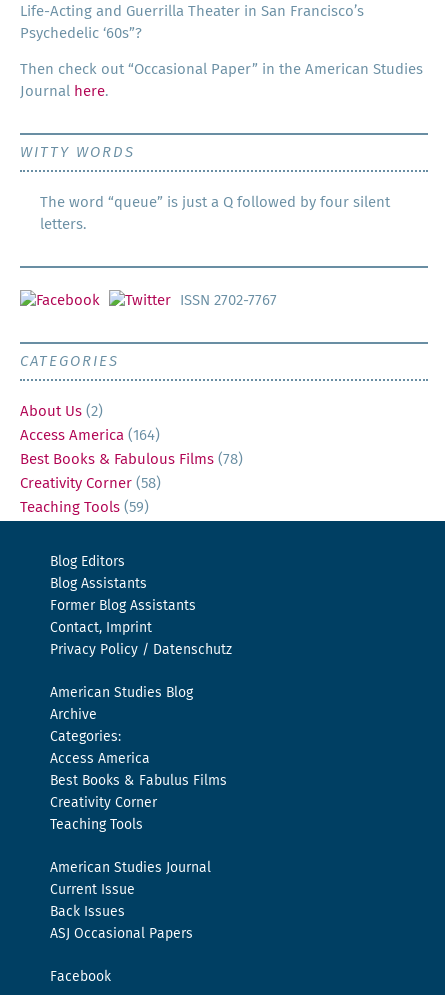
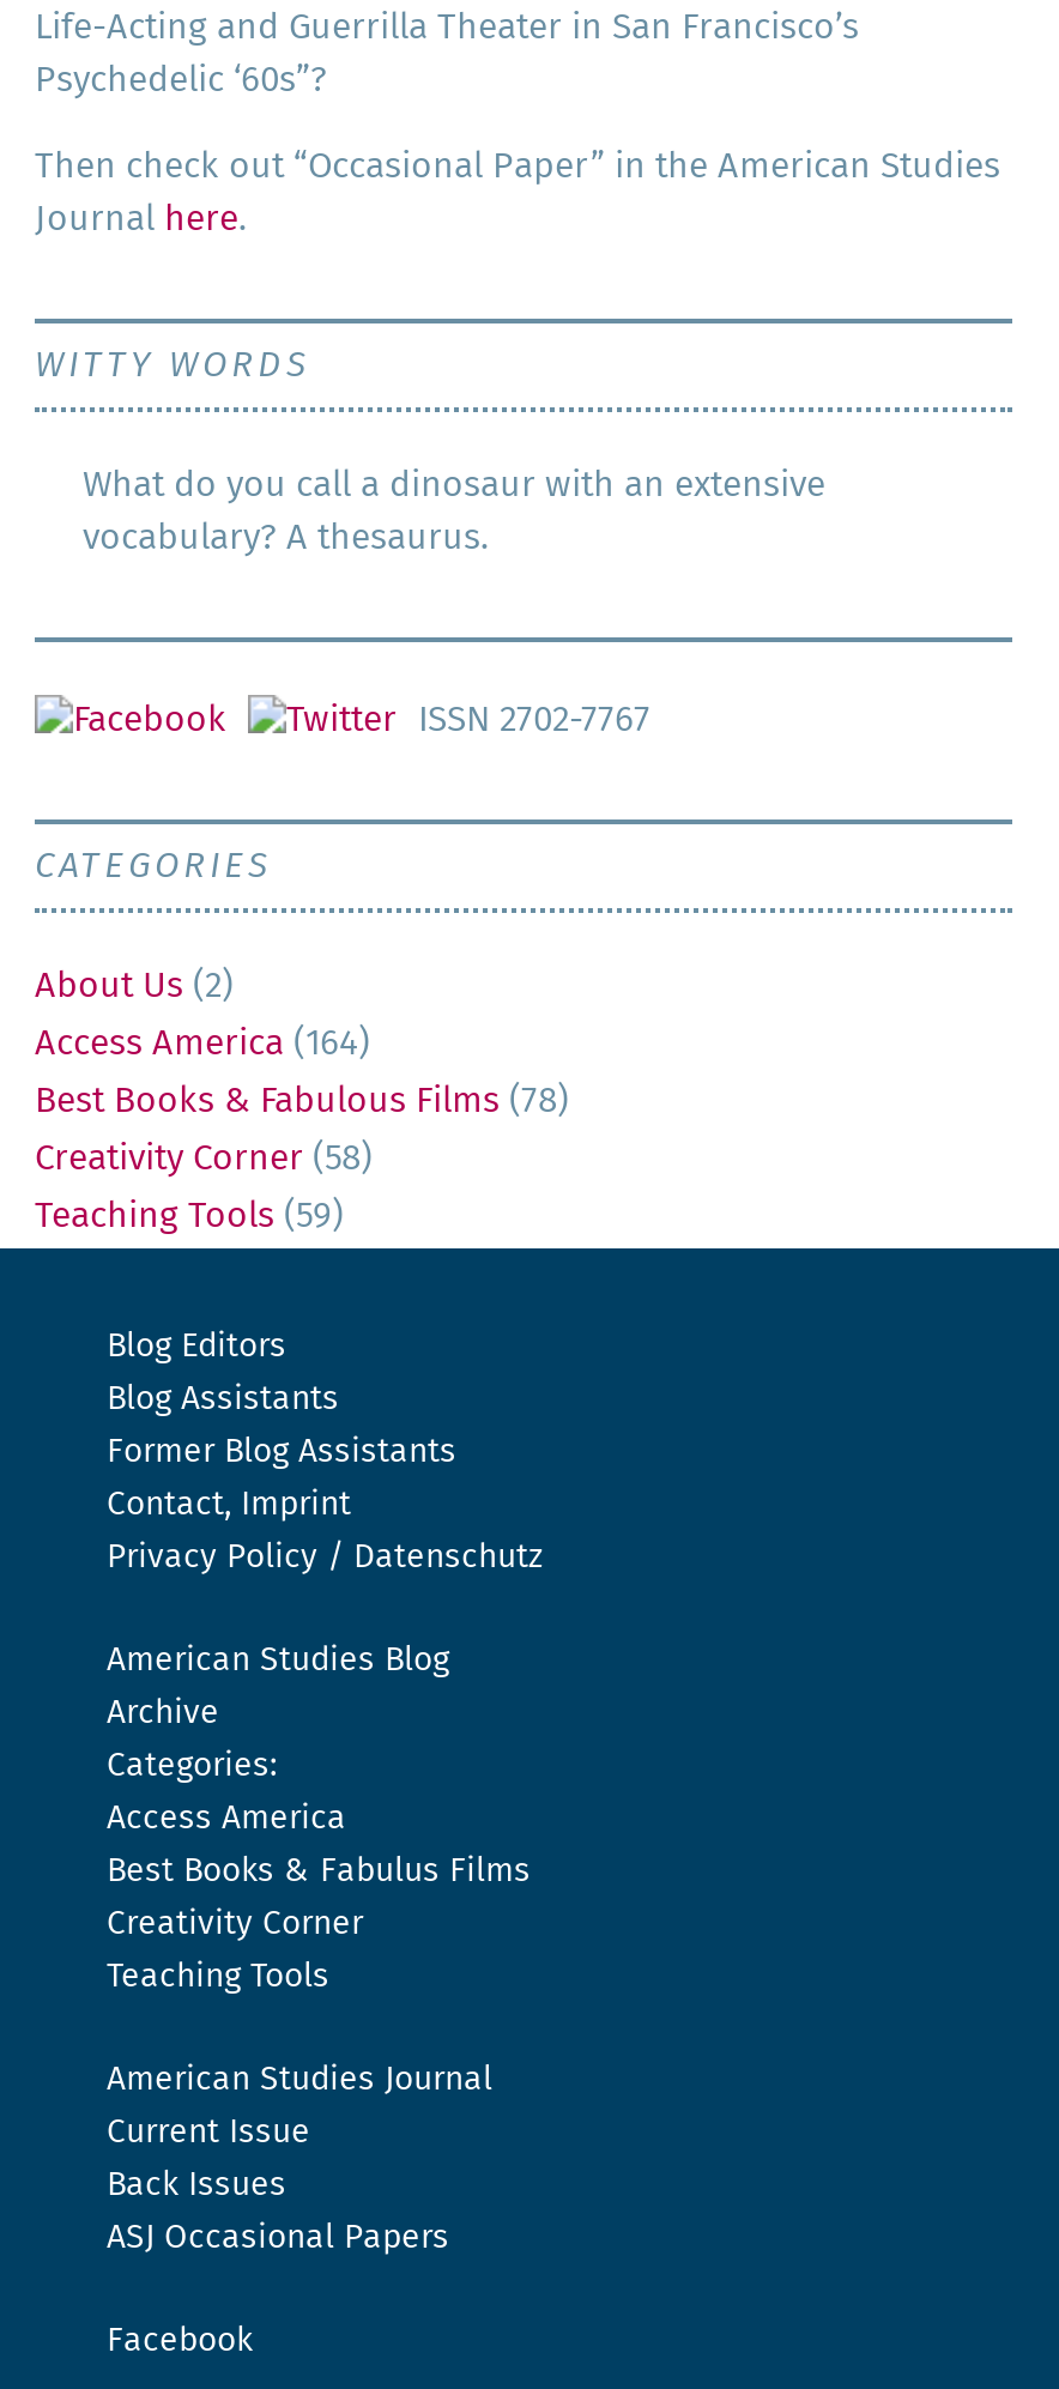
- The word “queue” is just a Q followed by four silent
+ What do you call a dinosaur with an extensive

- letters.
+ vocabulary? A thesaurus.
